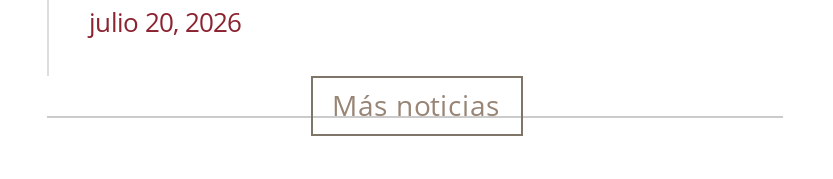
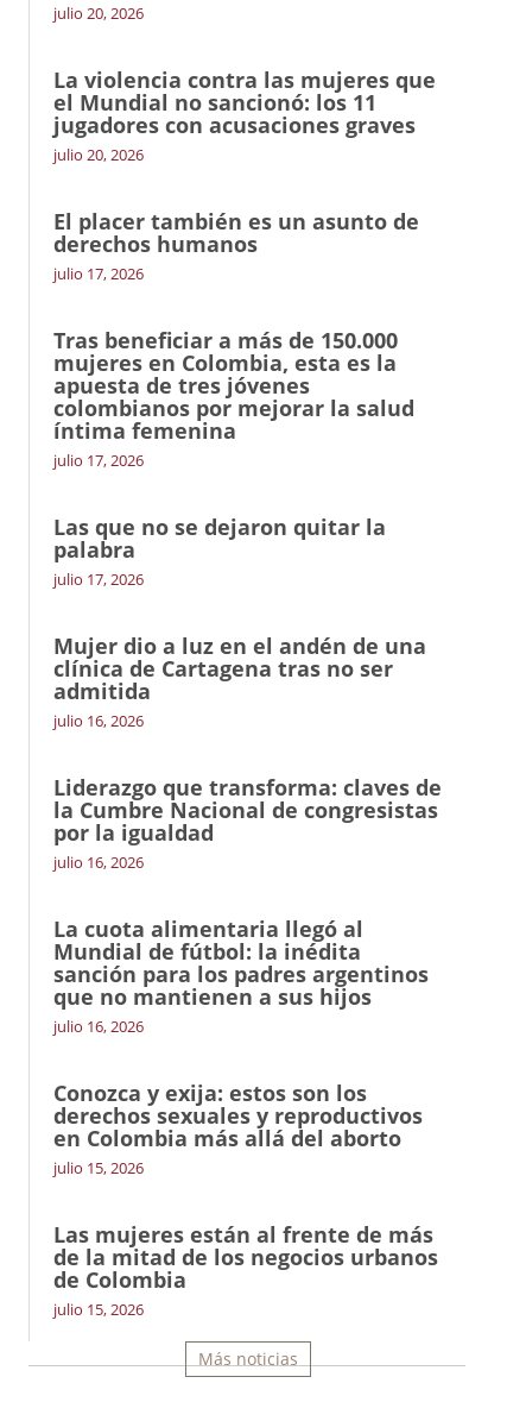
+ La violencia contra las mujeres que
+ el Mundial no sancionó: los 11
+ jugadores con acusaciones graves
+ julio 20, 2026
+ El placer también es un asunto de
+ derechos humanos
+ julio 17, 2026
+ Tras beneficiar a más de 150.000
+ mujeres en Colombia, esta es la
+ apuesta de tres jóvenes
+ colombianos por mejorar la salud
+ íntima femenina
+ julio 17, 2026
+ Las que no se dejaron quitar la
+ palabra
+ julio 17, 2026
+ Mujer dio a luz en el andén de una
+ clínica de Cartagena tras no ser
+ admitida
+ julio 16, 2026
+ Liderazgo que transforma: claves de
+ la Cumbre Nacional de congresistas
+ por la igualdad
+ julio 16, 2026
+ La cuota alimentaria llegó al
+ Mundial de fútbol: la inédita
+ sanción para los padres argentinos
+ que no mantienen a sus hijos
+ julio 16, 2026
+ Conozca y exija: estos son los
+ derechos sexuales y reproductivos
+ en Colombia más allá del aborto
+ julio 15, 2026
+ Las mujeres están al frente de más
+ de la mitad de los negocios urbanos
+ de Colombia
+ julio 15, 2026
